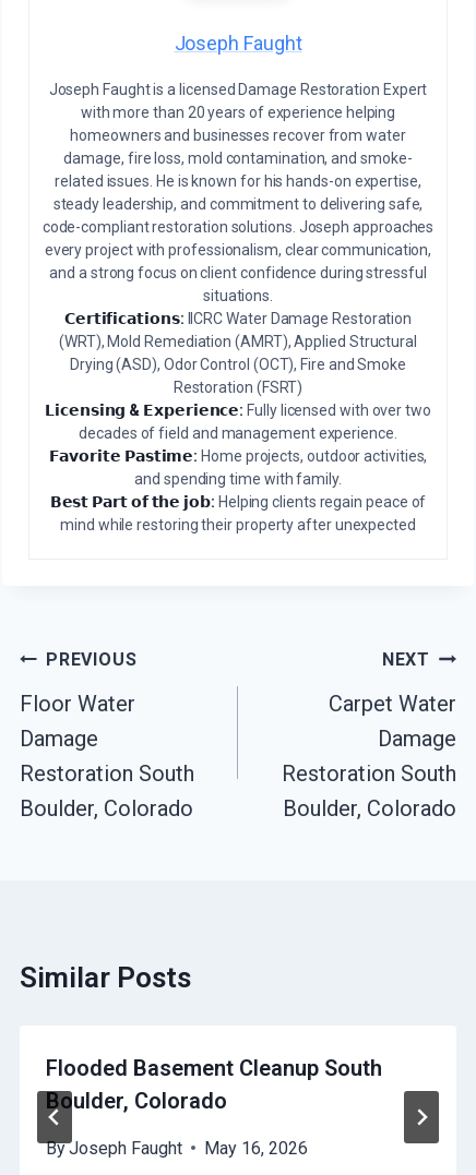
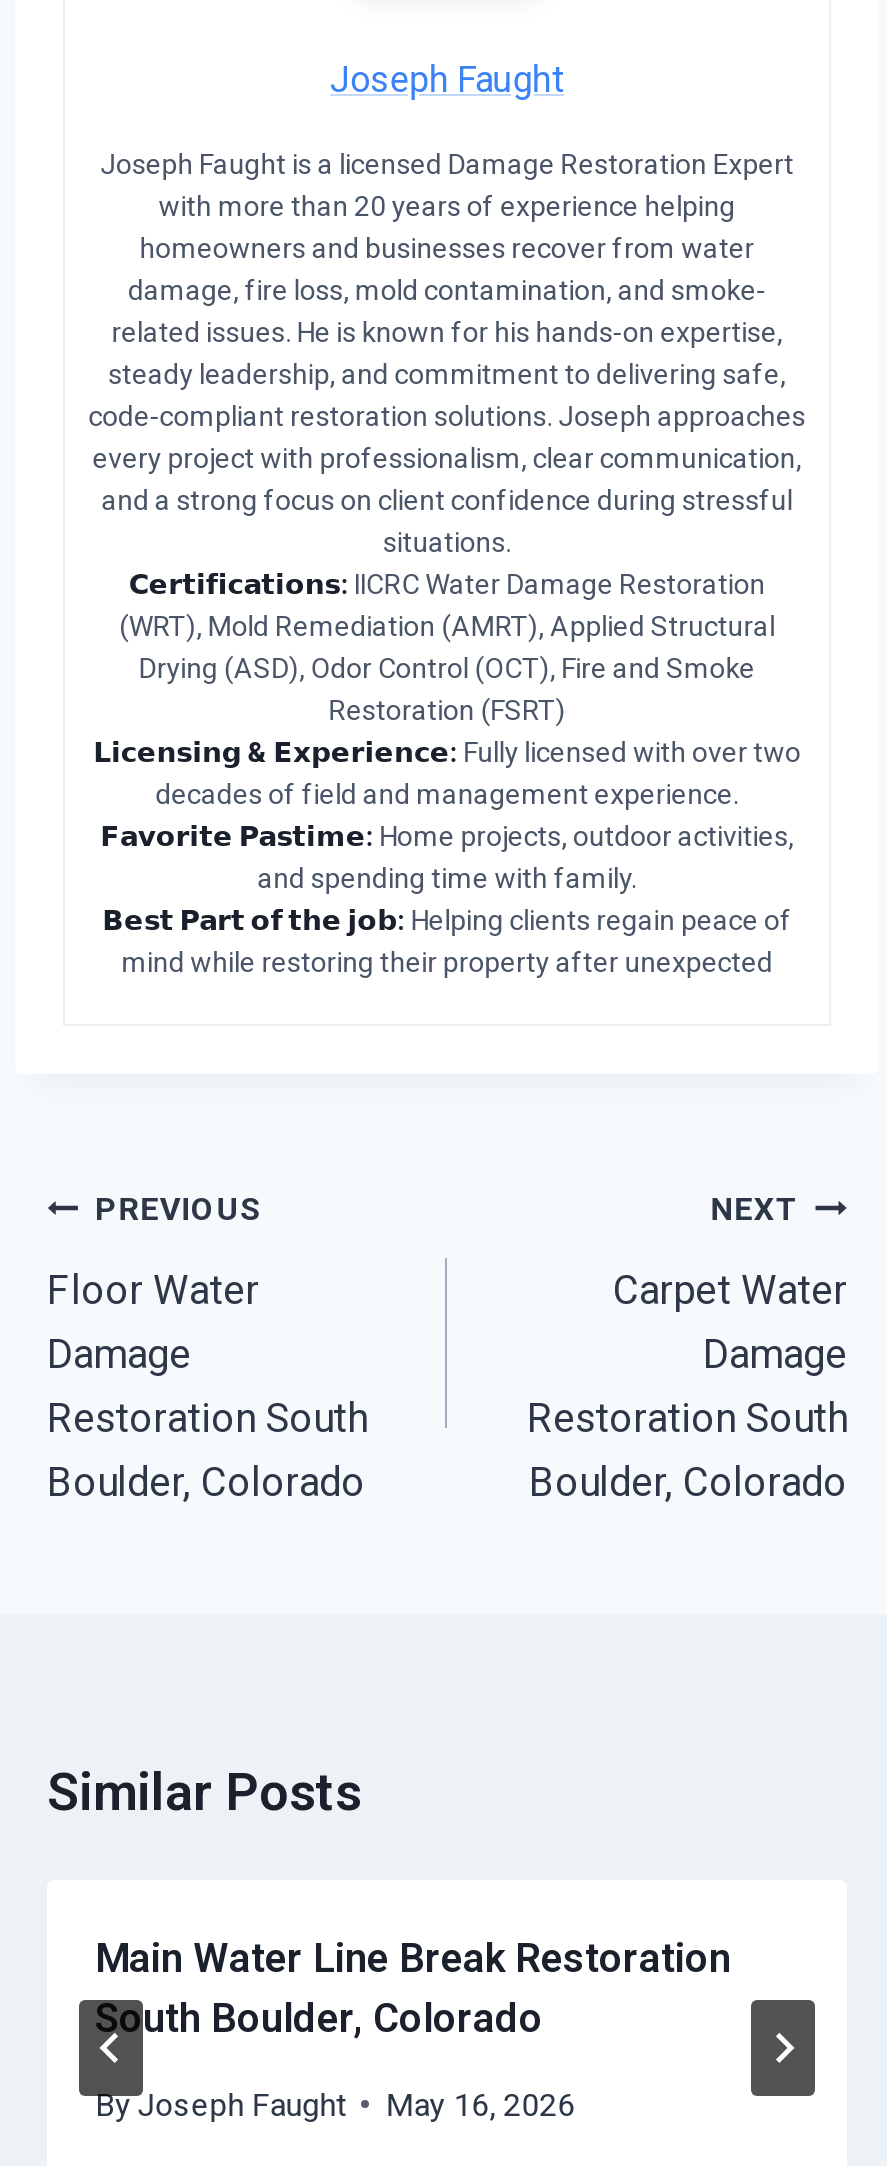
- Flooded Basement Cleanup South
- Boulder, Colorado
+ Main Water Line Break Restoration
+ South Boulder, Colorado
